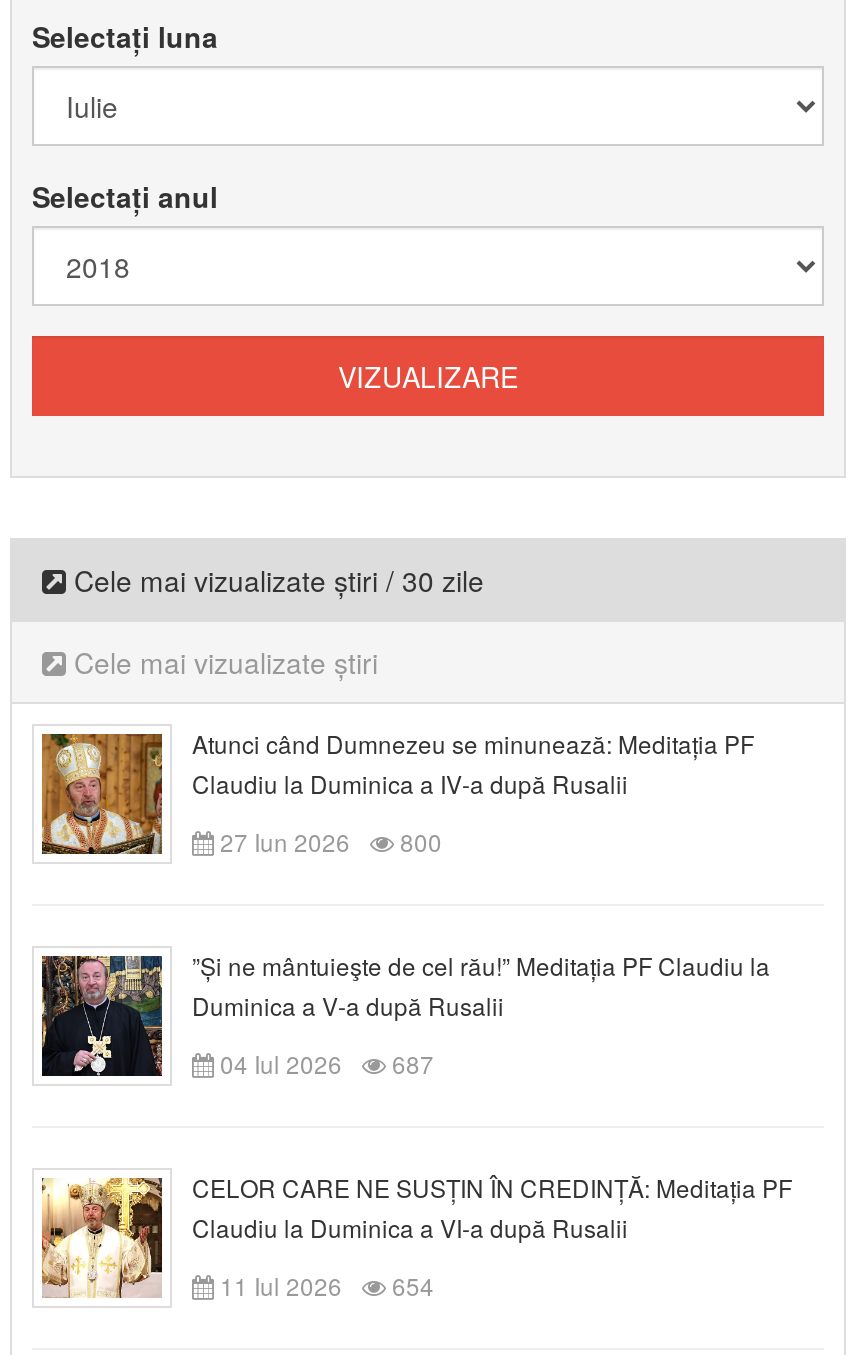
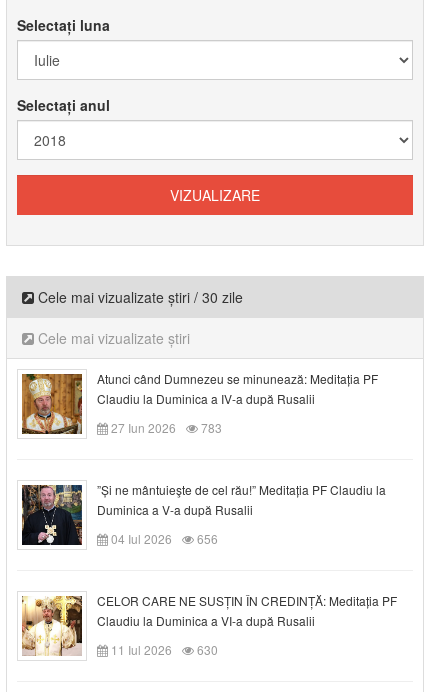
- 27 Iun 2026 800
+ 27 Iun 2026 783

- 04 Iul 2026 687
+ 04 Iul 2026 656

- 11 Iul 2026 654
+ 11 Iul 2026 630
